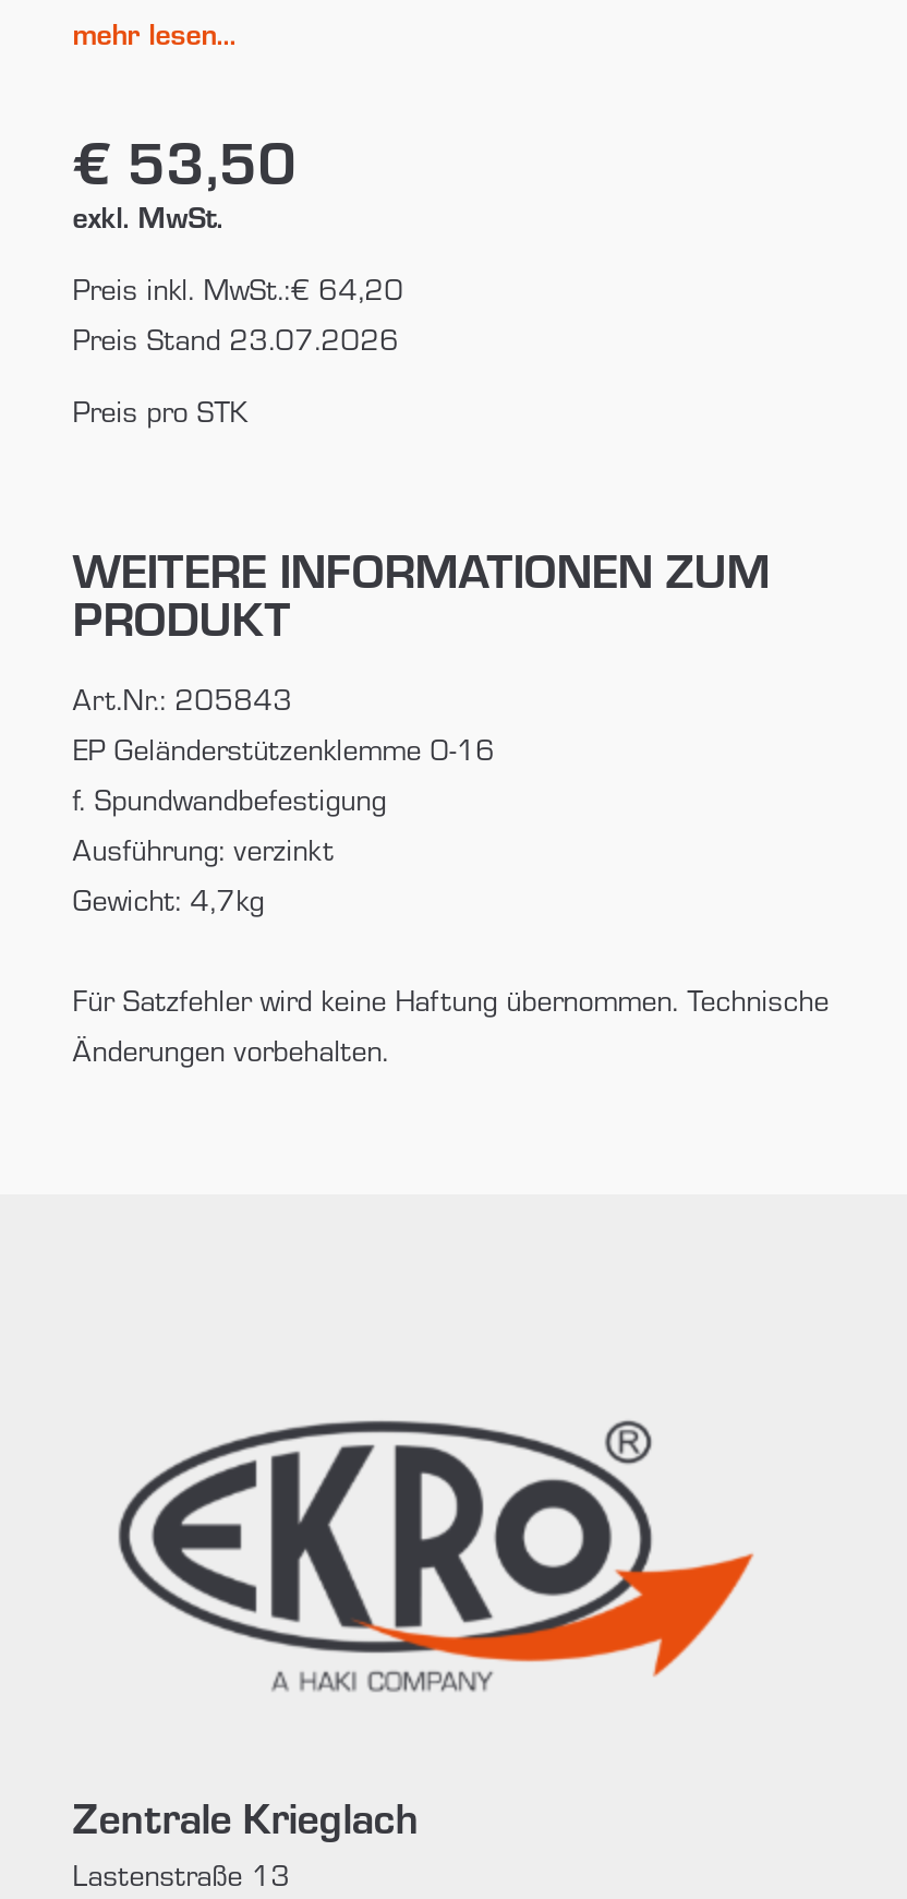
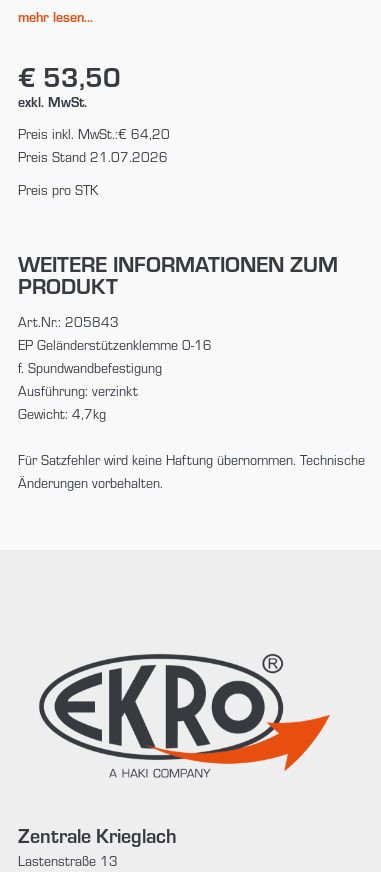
- Preis Stand 23.07.2026
+ Preis Stand 21.07.2026
